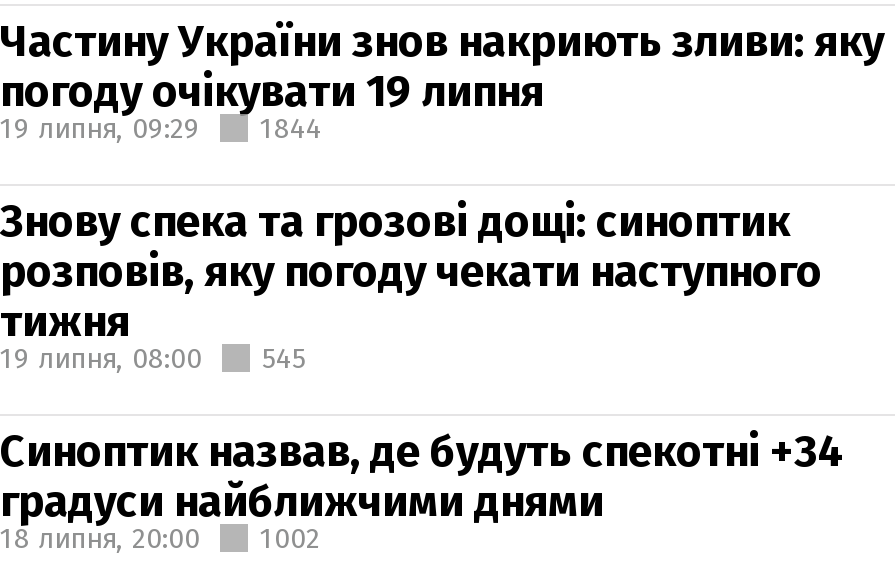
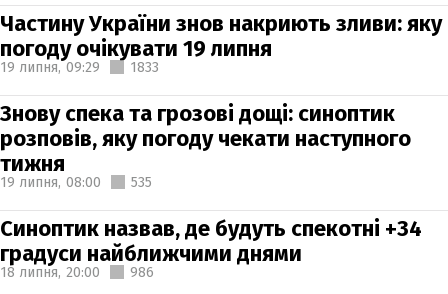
- 19 липня, 09:29 1844
+ 19 липня, 09:29 1833

- 19 липня, 08:00 545
+ 19 липня, 08:00 535

- 18 липня, 20:00 1002
+ 18 липня, 20:00 986
